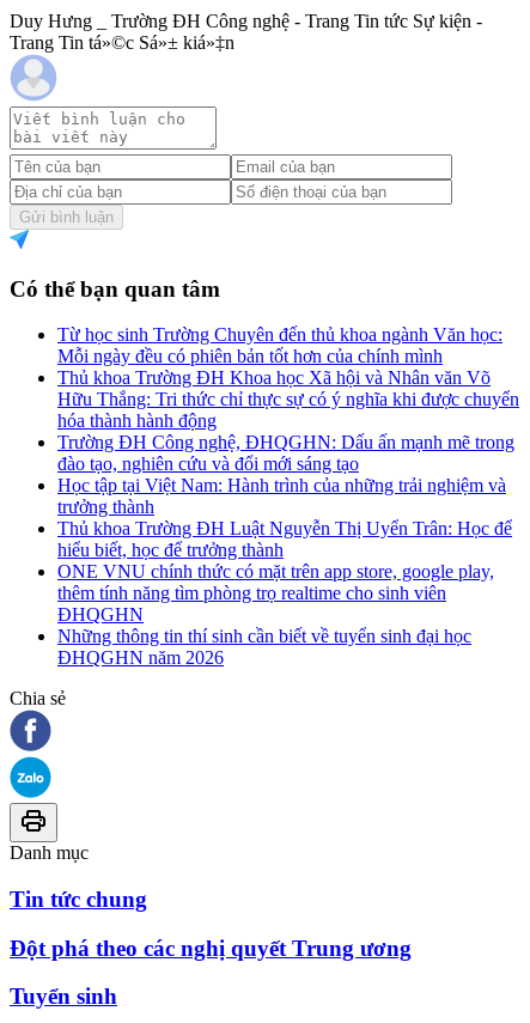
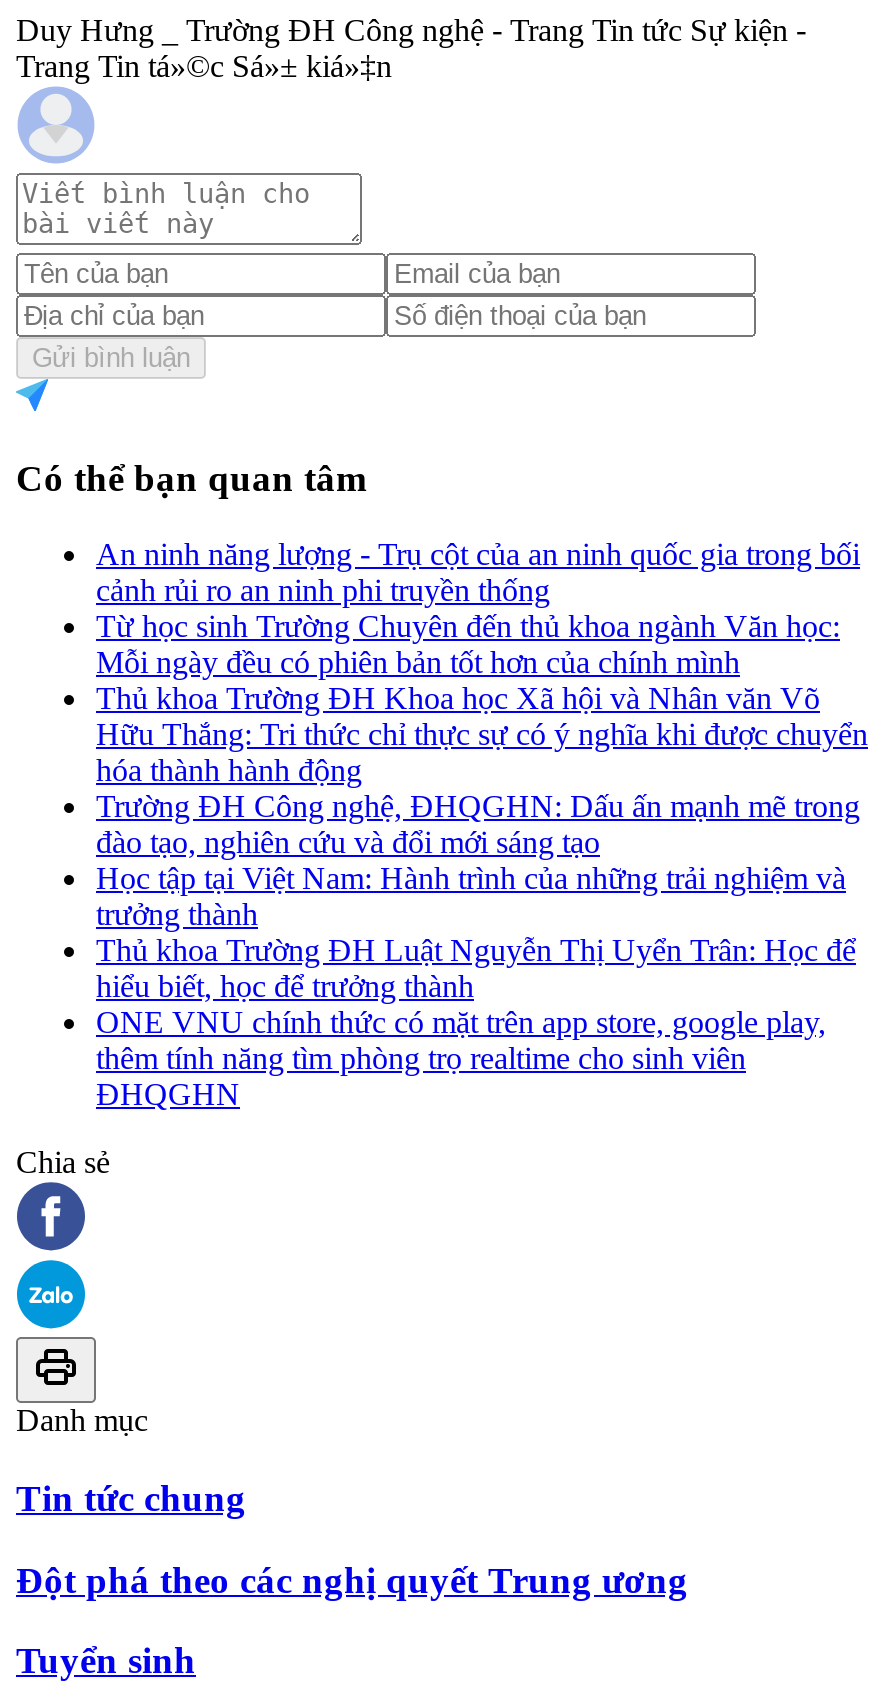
+ An ninh năng lượng - Trụ cột của an ninh quốc gia trong bối
+ cảnh rủi ro an ninh phi truyền thống

moved down: Từ học sinh Trường Chuyên đến thủ khoa ngành Văn học: | Mỗi ngày đều có phiên bản tốt hơn của chính mình | Thủ khoa Trường ĐH Khoa học Xã hội và Nhân văn Võ | ... | thêm tính năng tìm phòng trọ realtime cho sinh viên | ĐHQGHN

- Những thông tin thí sinh cần biết về tuyển sinh đại học
- ĐHQGHN năm 2026
